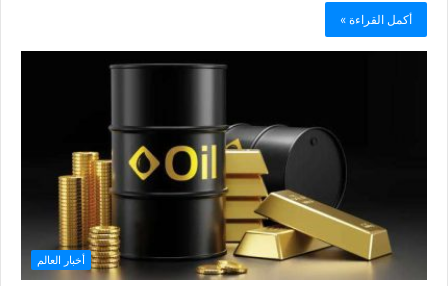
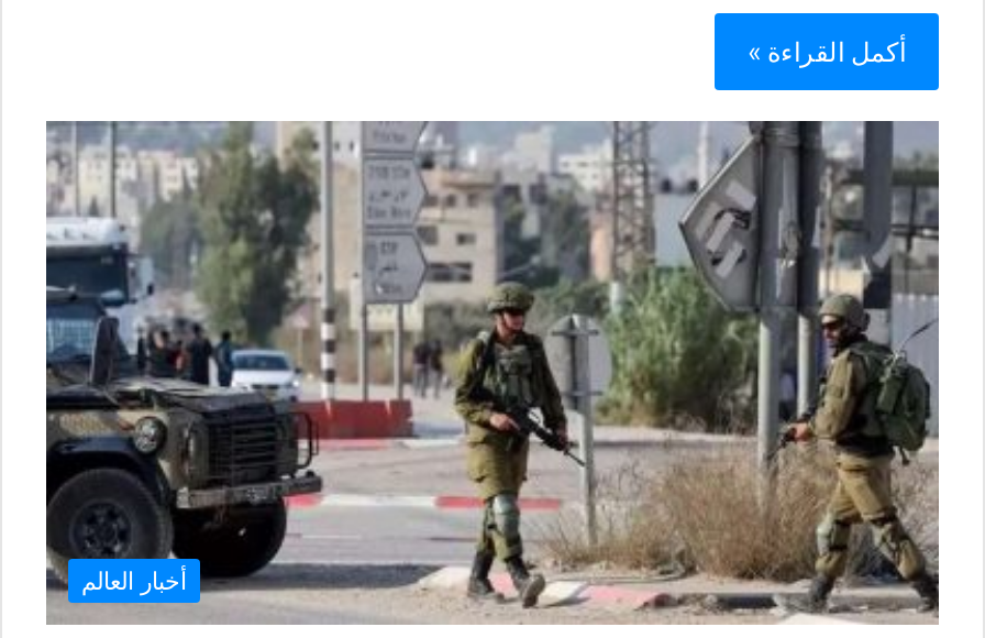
- [image]
+ [image]
